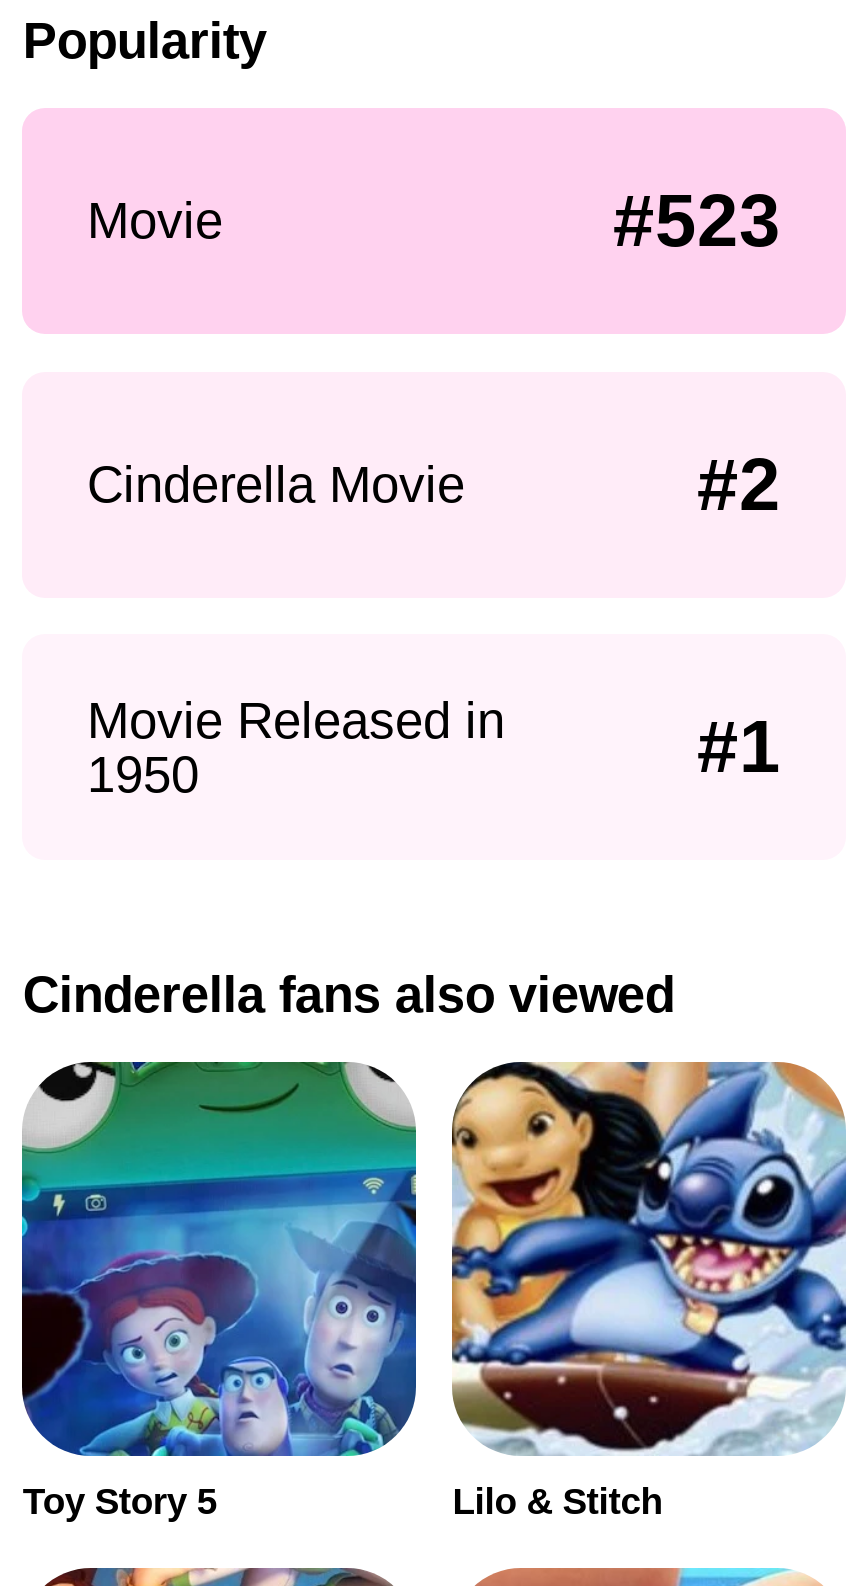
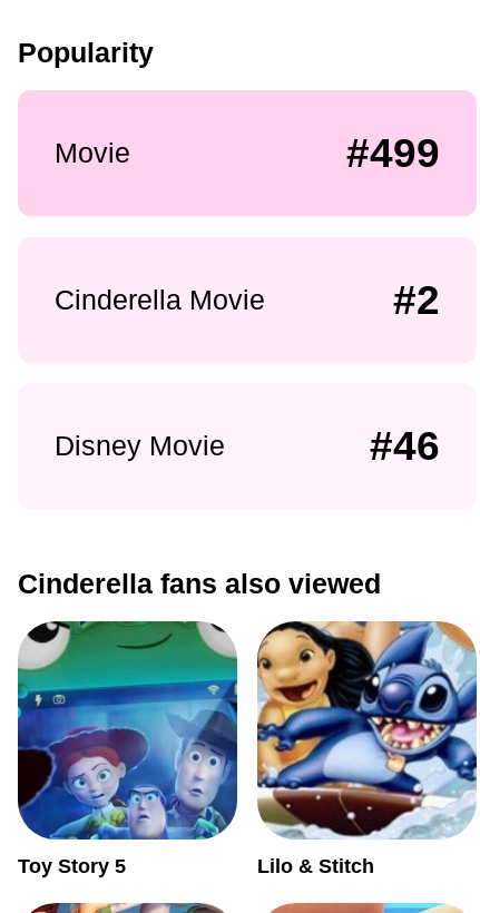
- #523
+ #499

- Movie Released in
- 1950
- #1
+ Disney Movie
+ #46
